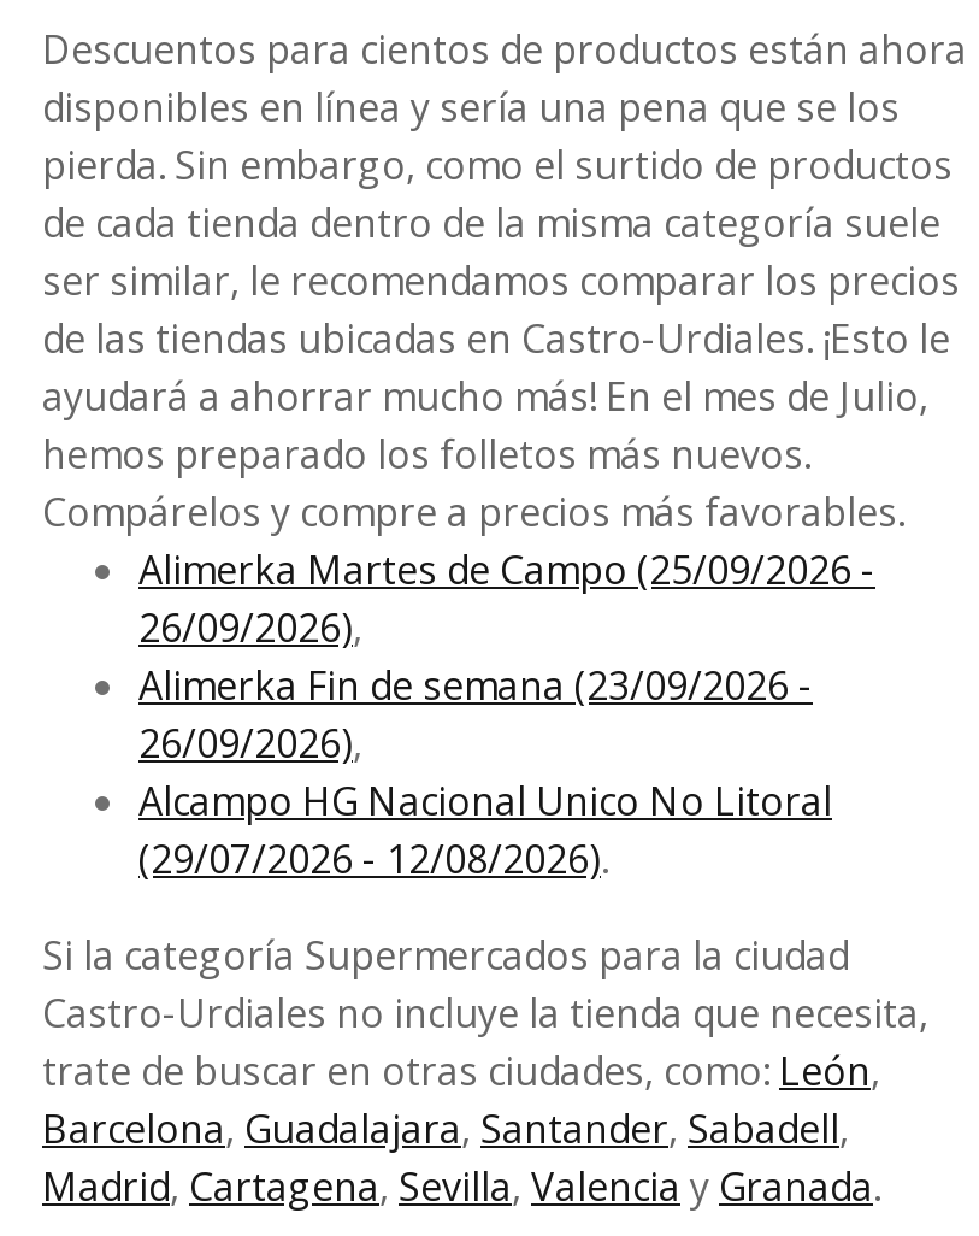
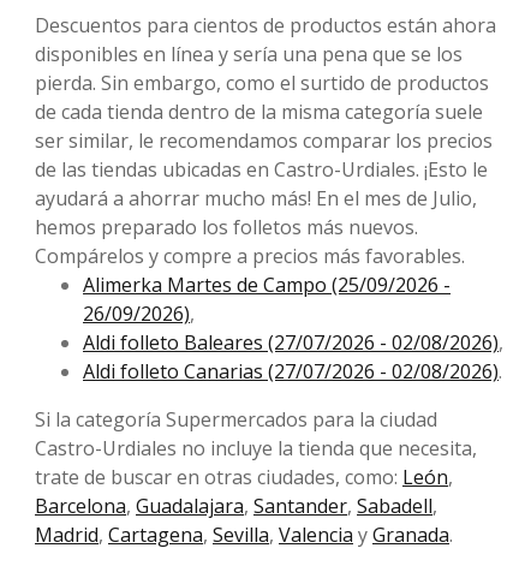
- Alimerka Fin de semana (23/09/2026 -
- 26/09/2026),
- Alcampo HG Nacional Unico No Litoral
- (29/07/2026 - 12/08/2026).
+ Aldi folleto Baleares (27/07/2026 - 02/08/2026),
+ Aldi folleto Canarias (27/07/2026 - 02/08/2026).
